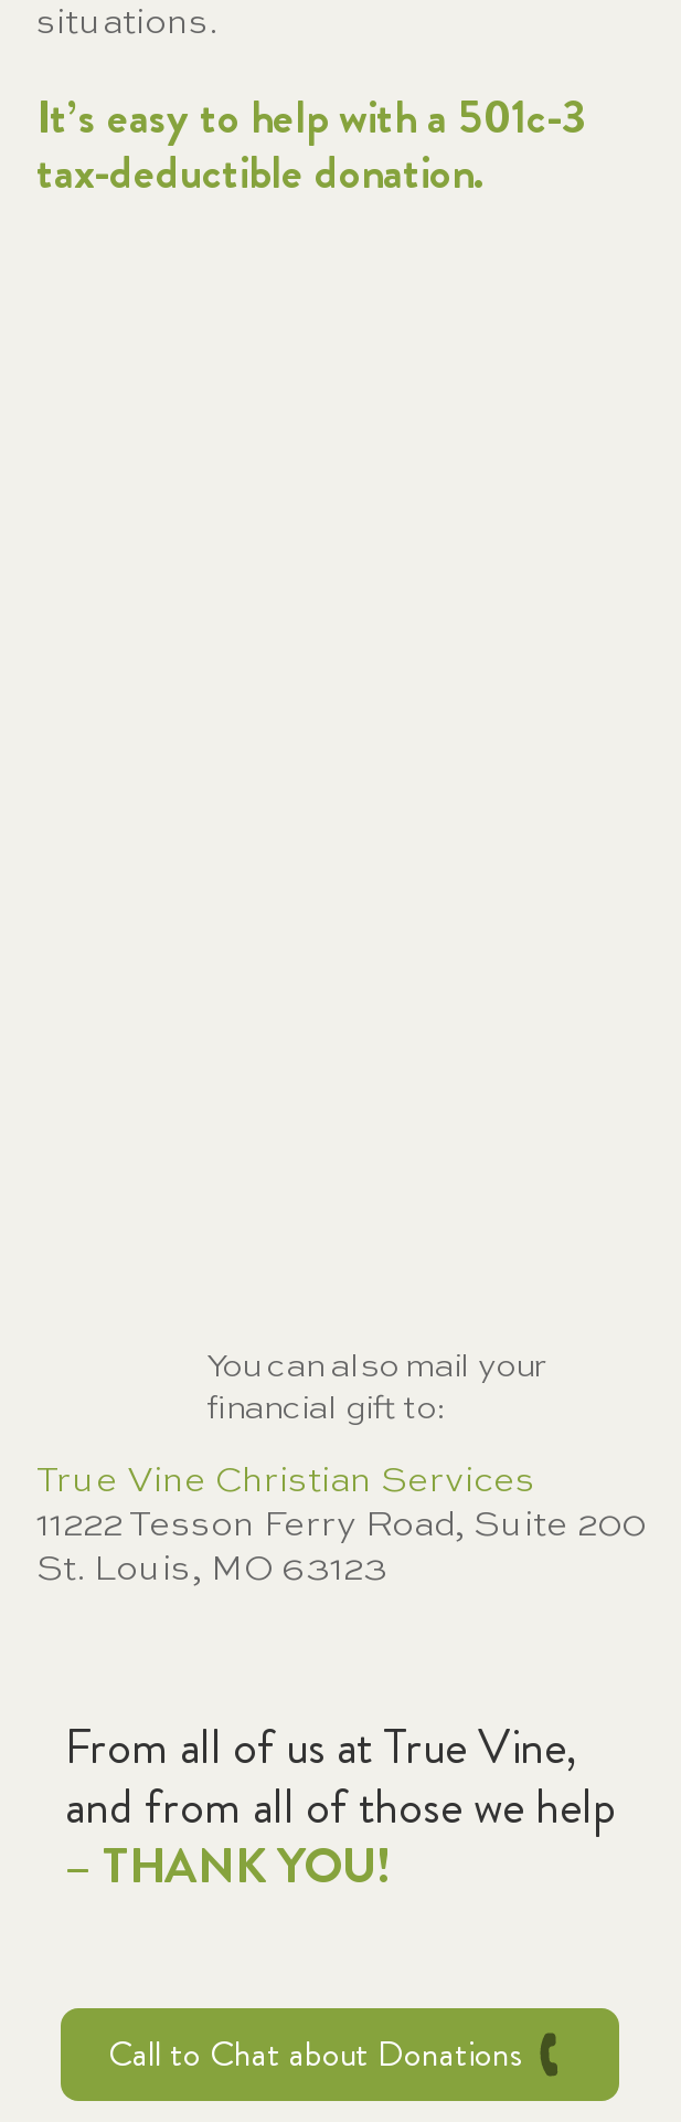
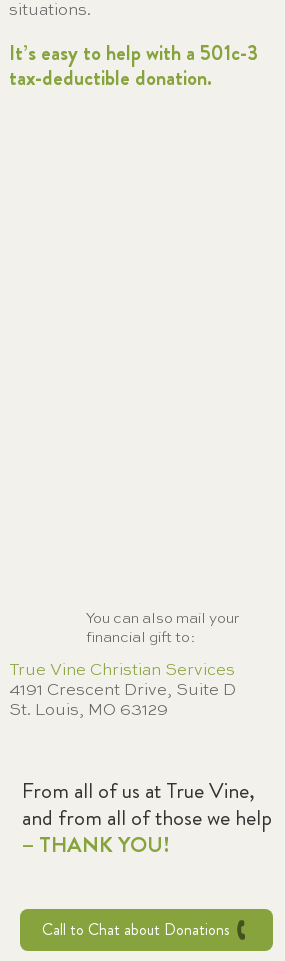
- 11222 Tesson Ferry Road, Suite 200
- St. Louis, MO 63123
+ 4191 Crescent Drive, Suite D
+ St. Louis, MO 63129
